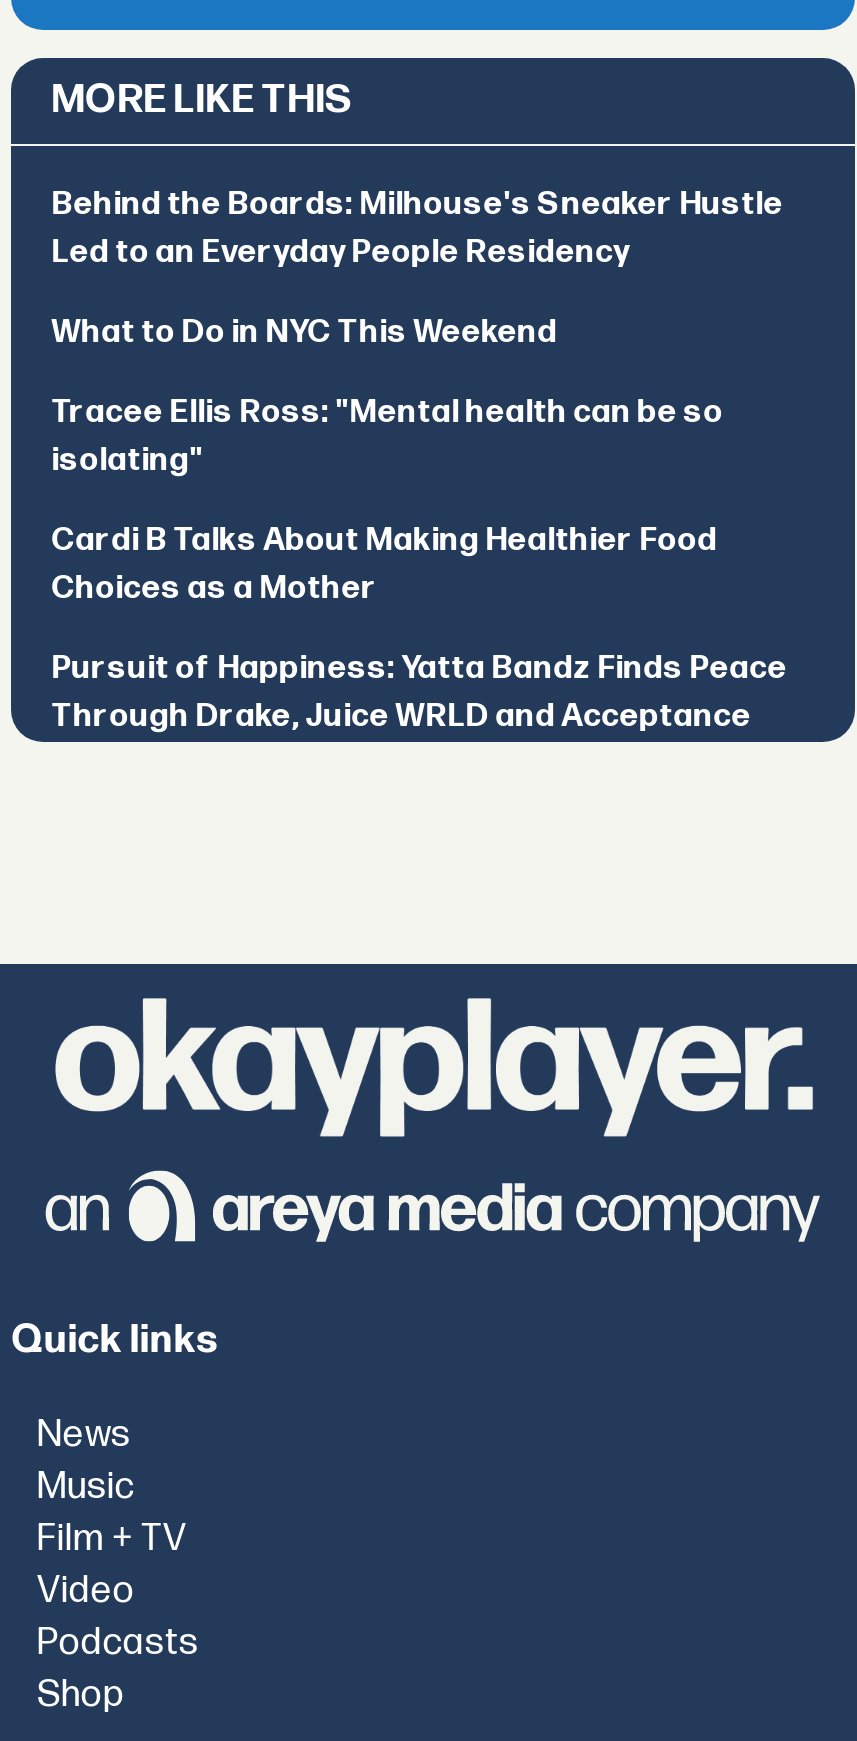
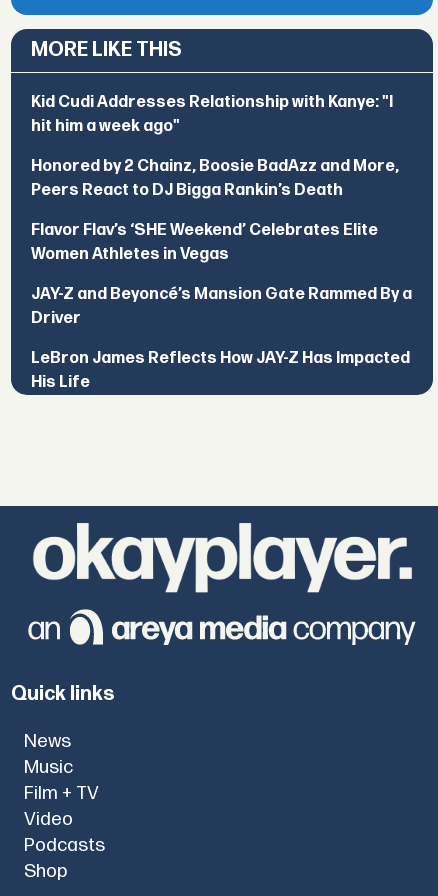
- Behind the Boards: Milhouse's Sneaker Hustle
- Led to an Everyday People Residency
+ Kid Cudi Addresses Relationship with Kanye: "I
+ hit him a week ago"

- What to Do in NYC This Weekend
+ Honored by 2 Chainz, Boosie BadAzz and More,
+ Peers React to DJ Bigga Rankin’s Death

- Tracee Ellis Ross: "Mental health can be so
- isolating"
+ Flavor Flav’s ‘SHE Weekend’ Celebrates Elite
+ Women Athletes in Vegas

- Cardi B Talks About Making Healthier Food
- Choices as a Mother
+ JAY-Z and Beyoncé’s Mansion Gate Rammed By a
+ Driver

- Pursuit of Happiness: Yatta Bandz Finds Peace
- Through Drake, Juice WRLD and Acceptance
+ LeBron James Reflects How JAY-Z Has Impacted
+ His Life
